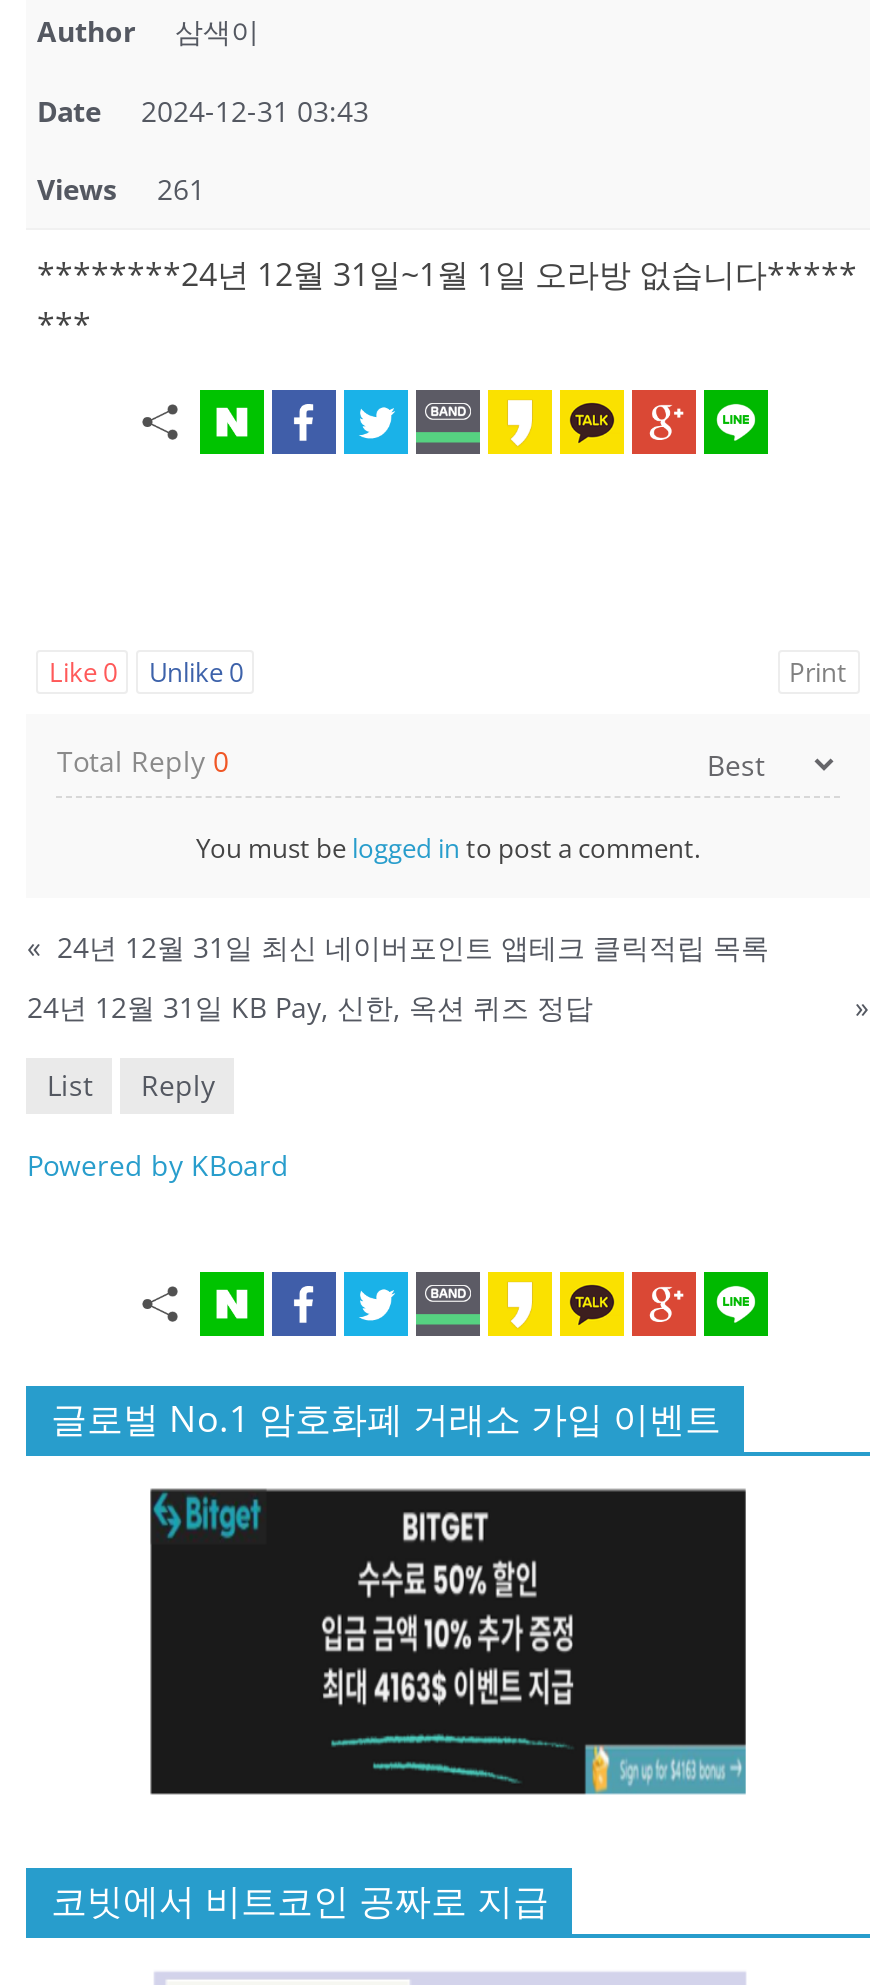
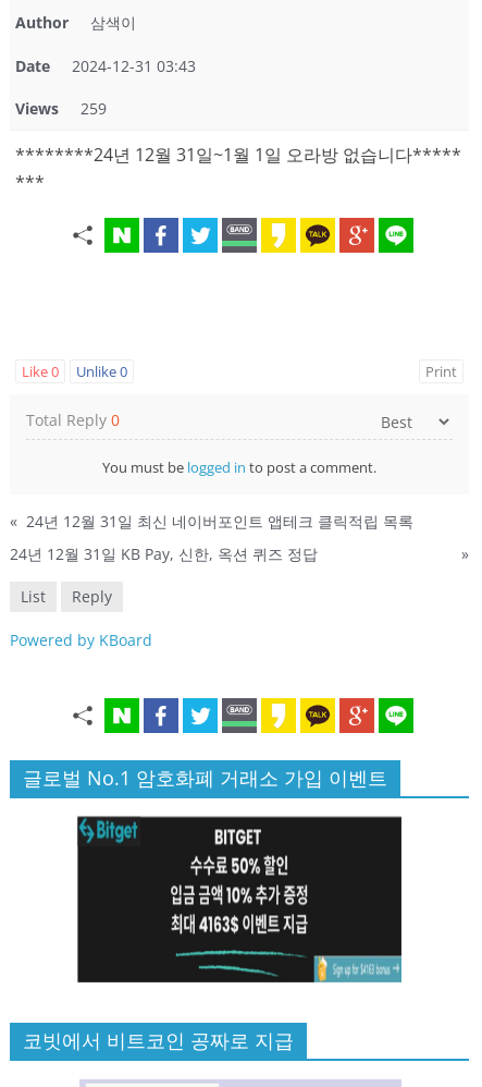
- Views 261
+ Views 259
